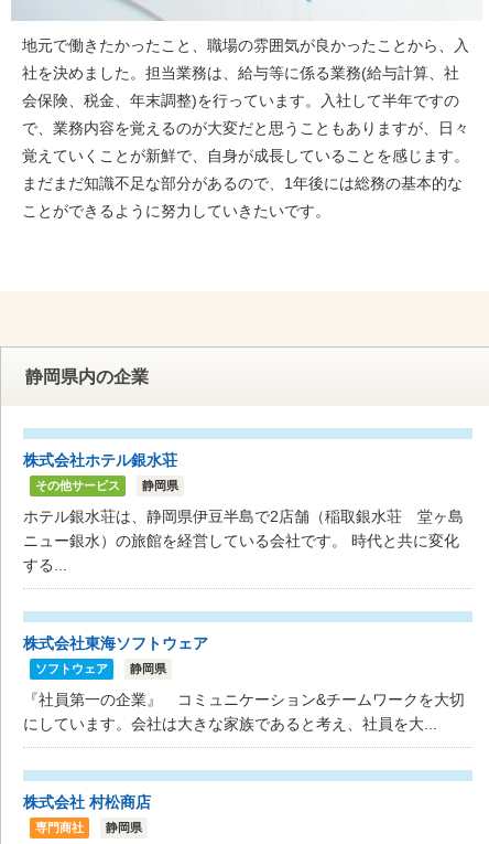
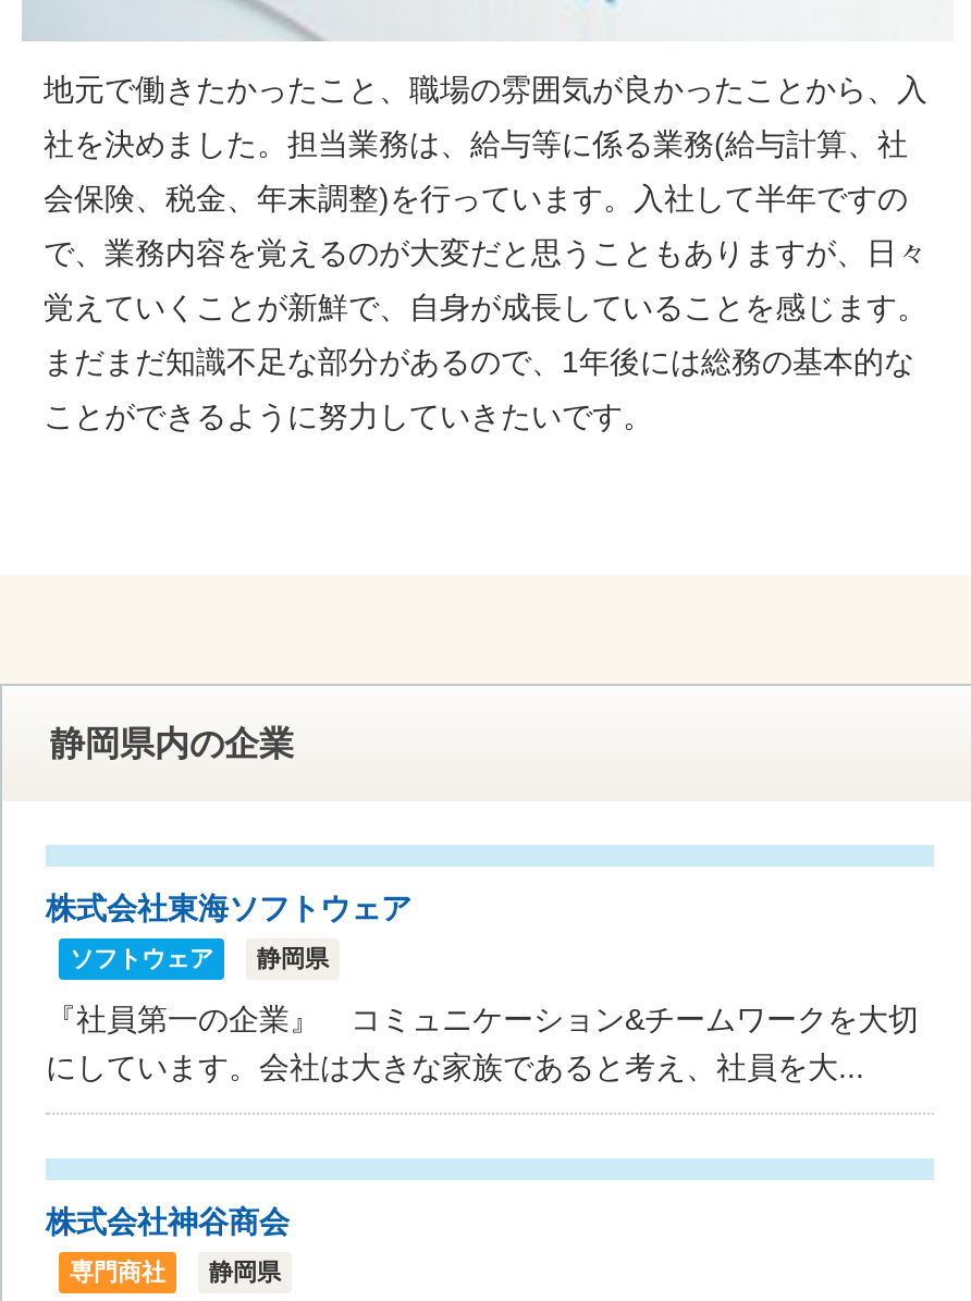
- 株式会社ホテル銀水荘
- その他サービス
- 静岡県
- ホテル銀水荘は、静岡県伊豆半島で2店舗（稲取銀水荘 堂ヶ島
- ニュー銀水）の旅館を経営している会社です。 時代と共に変化
- する...

- 株式会社 村松商店
+ 株式会社神谷商会
